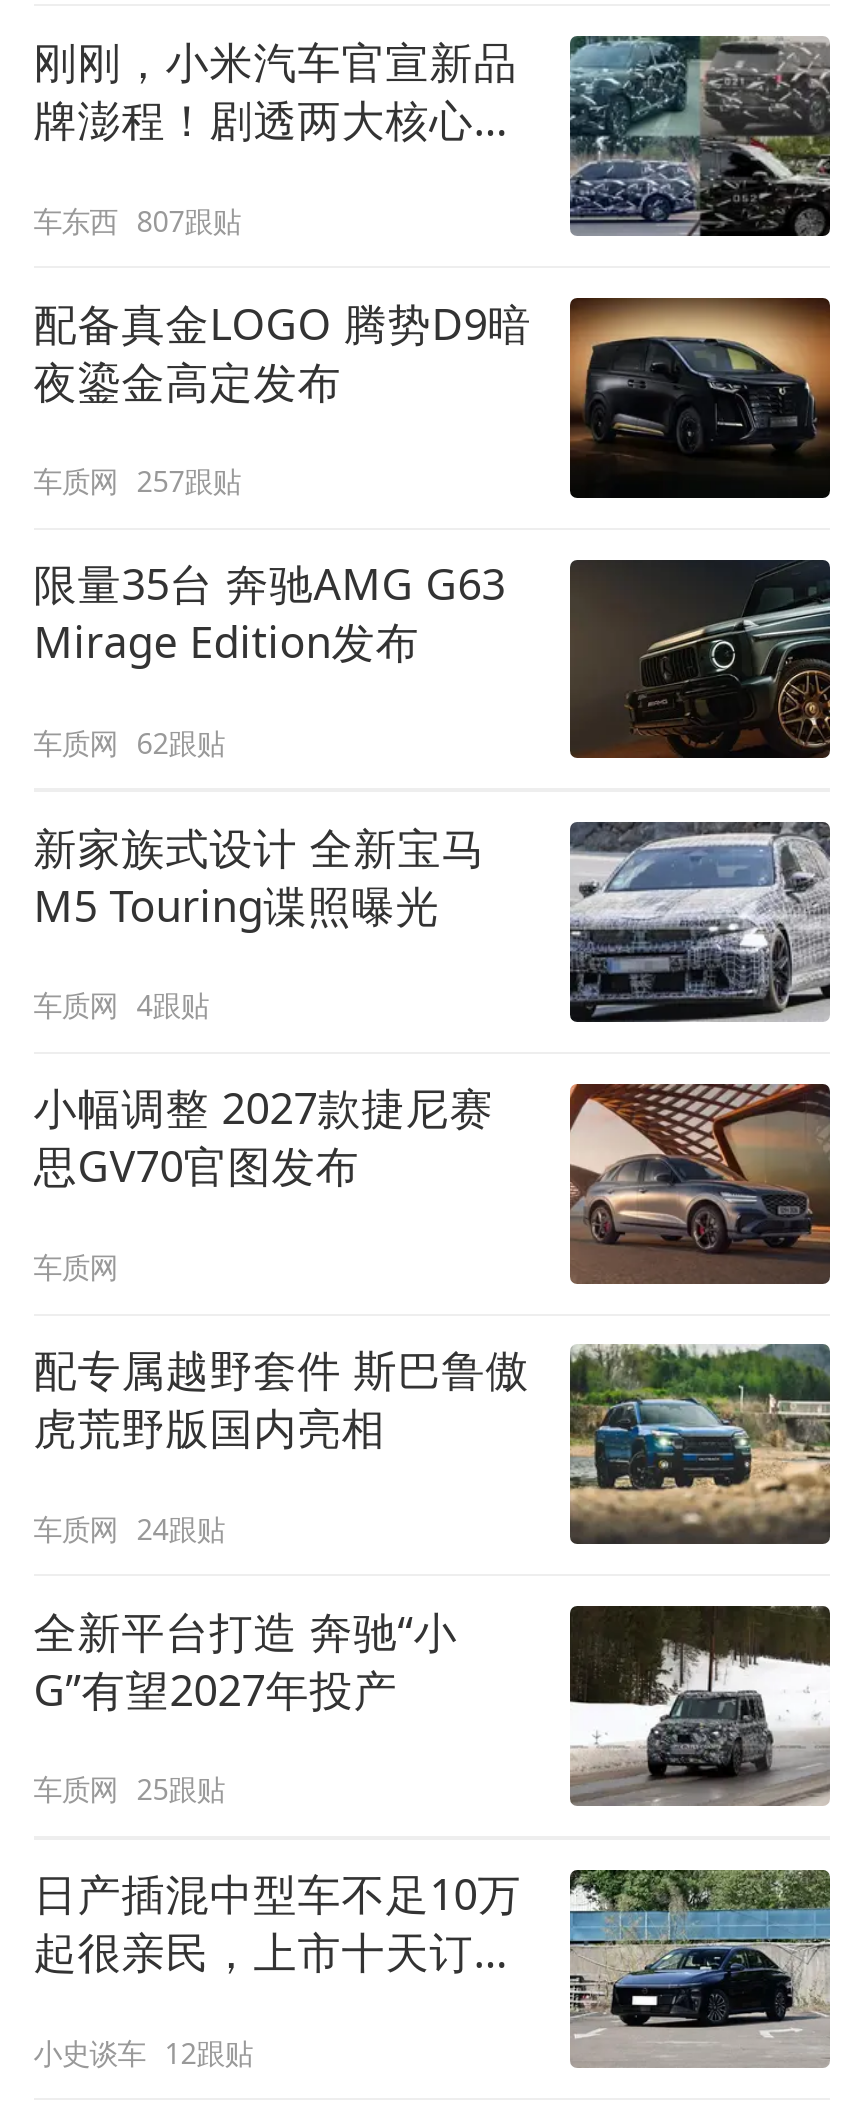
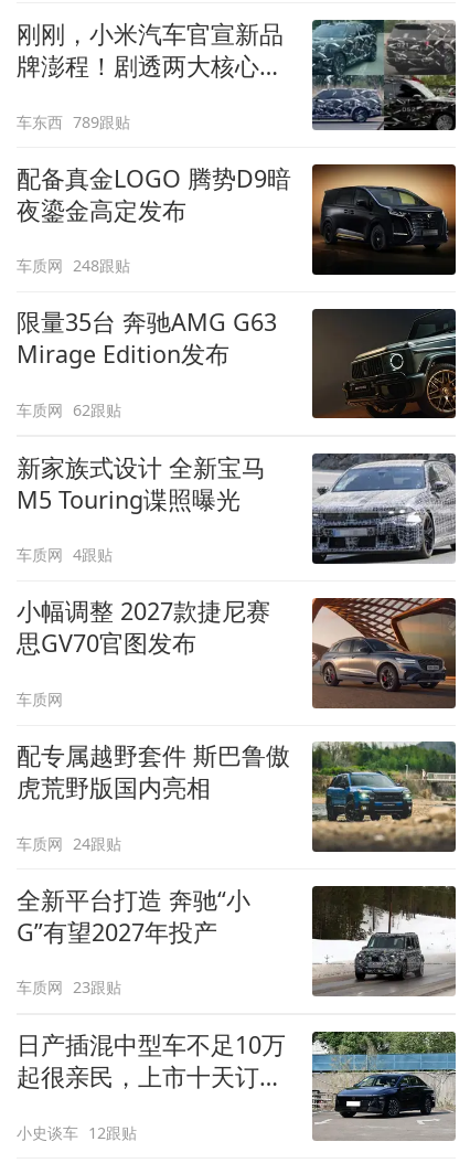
- 车东西 807跟贴
+ 车东西 789跟贴

- 车质网 257跟贴
+ 车质网 248跟贴

- 车质网 25跟贴
+ 车质网 23跟贴
